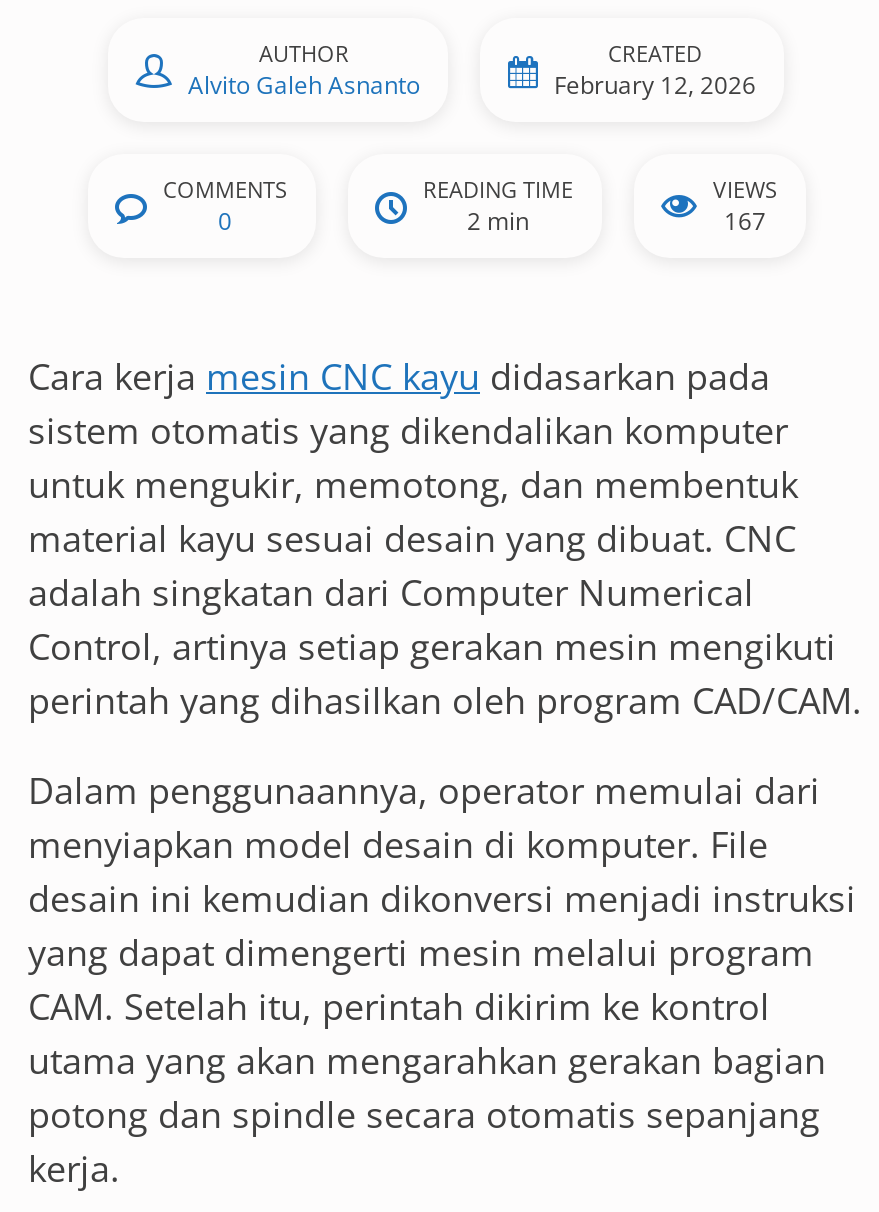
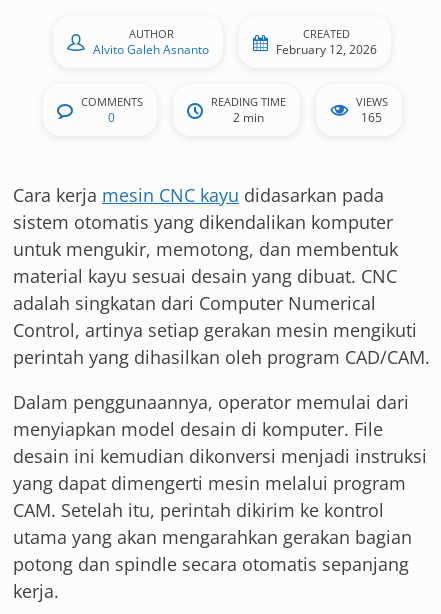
- 167
+ 165
